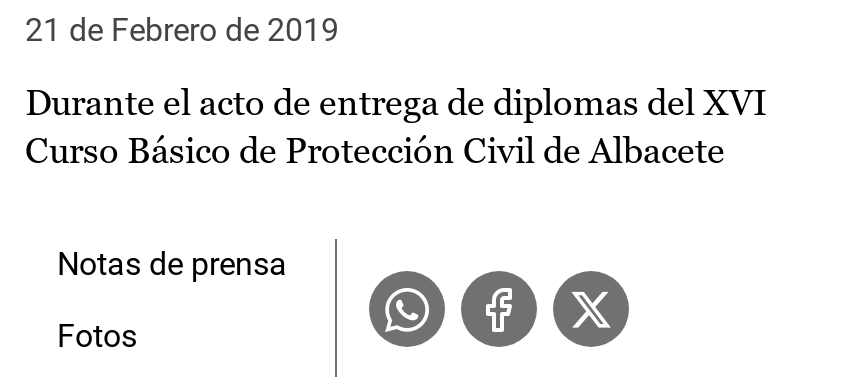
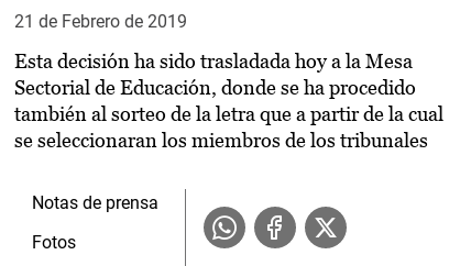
- Durante el acto de entrega de diplomas del XVI
- Curso Básico de Protección Civil de Albacete
+ Esta decisión ha sido trasladada hoy a la Mesa
+ Sectorial de Educación, donde se ha procedido
+ también al sorteo de la letra que a partir de la cual
+ se seleccionaran los miembros de los tribunales
